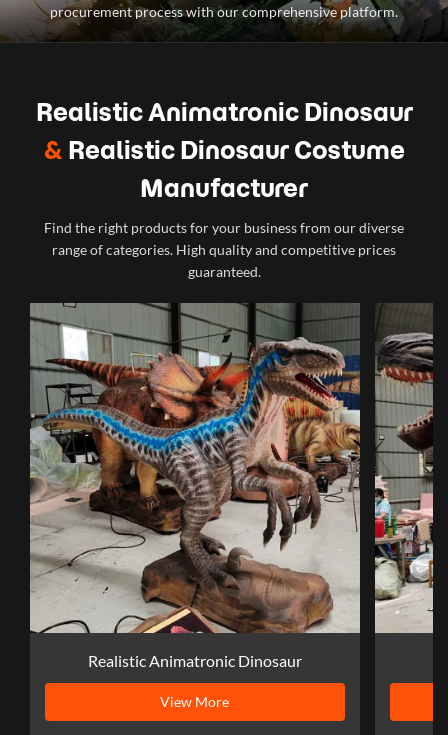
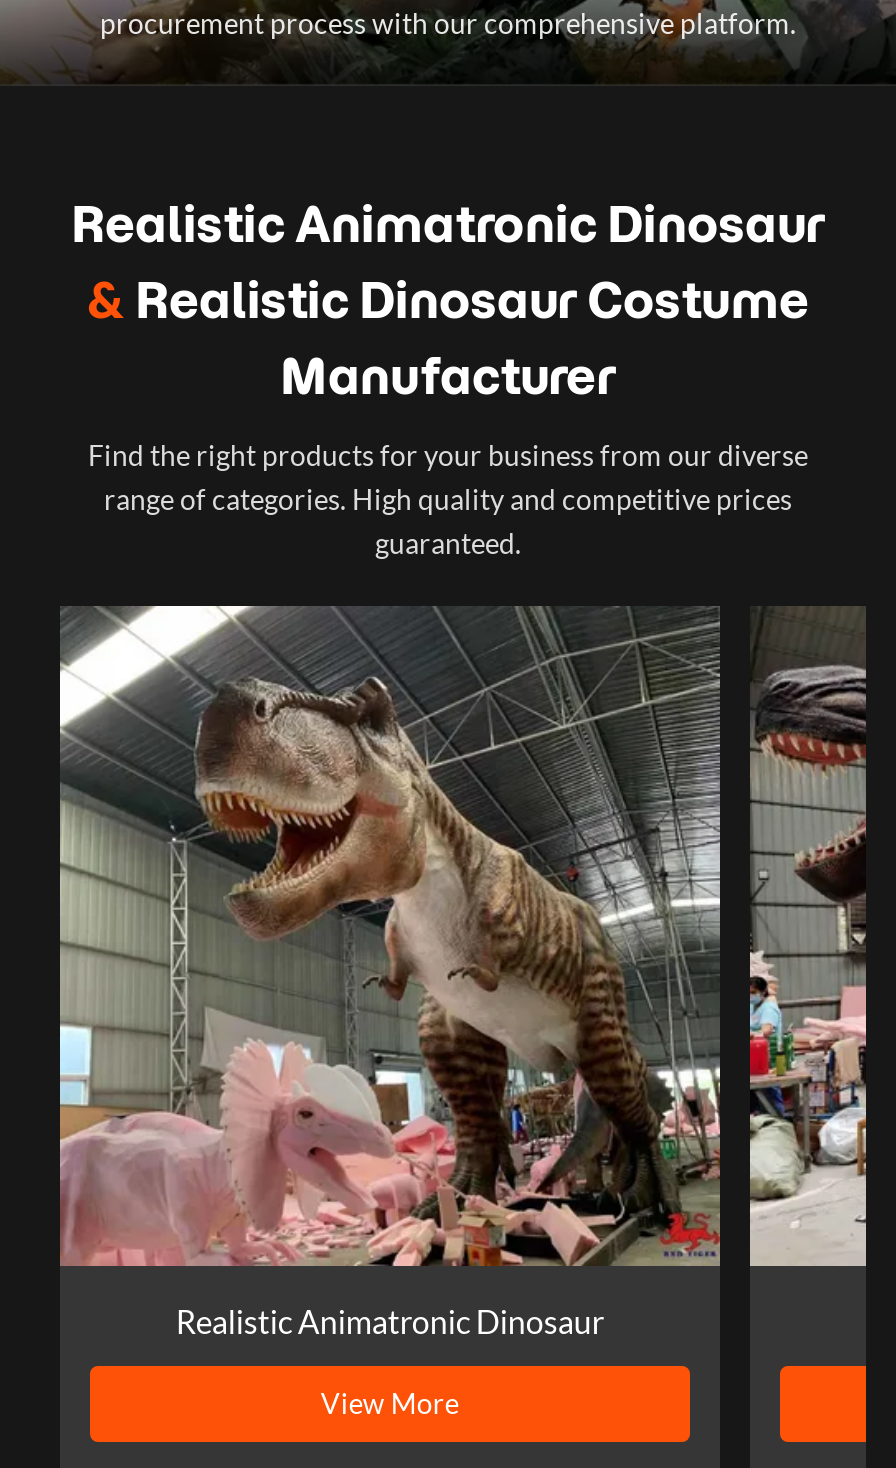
- [image]
+ [image]
